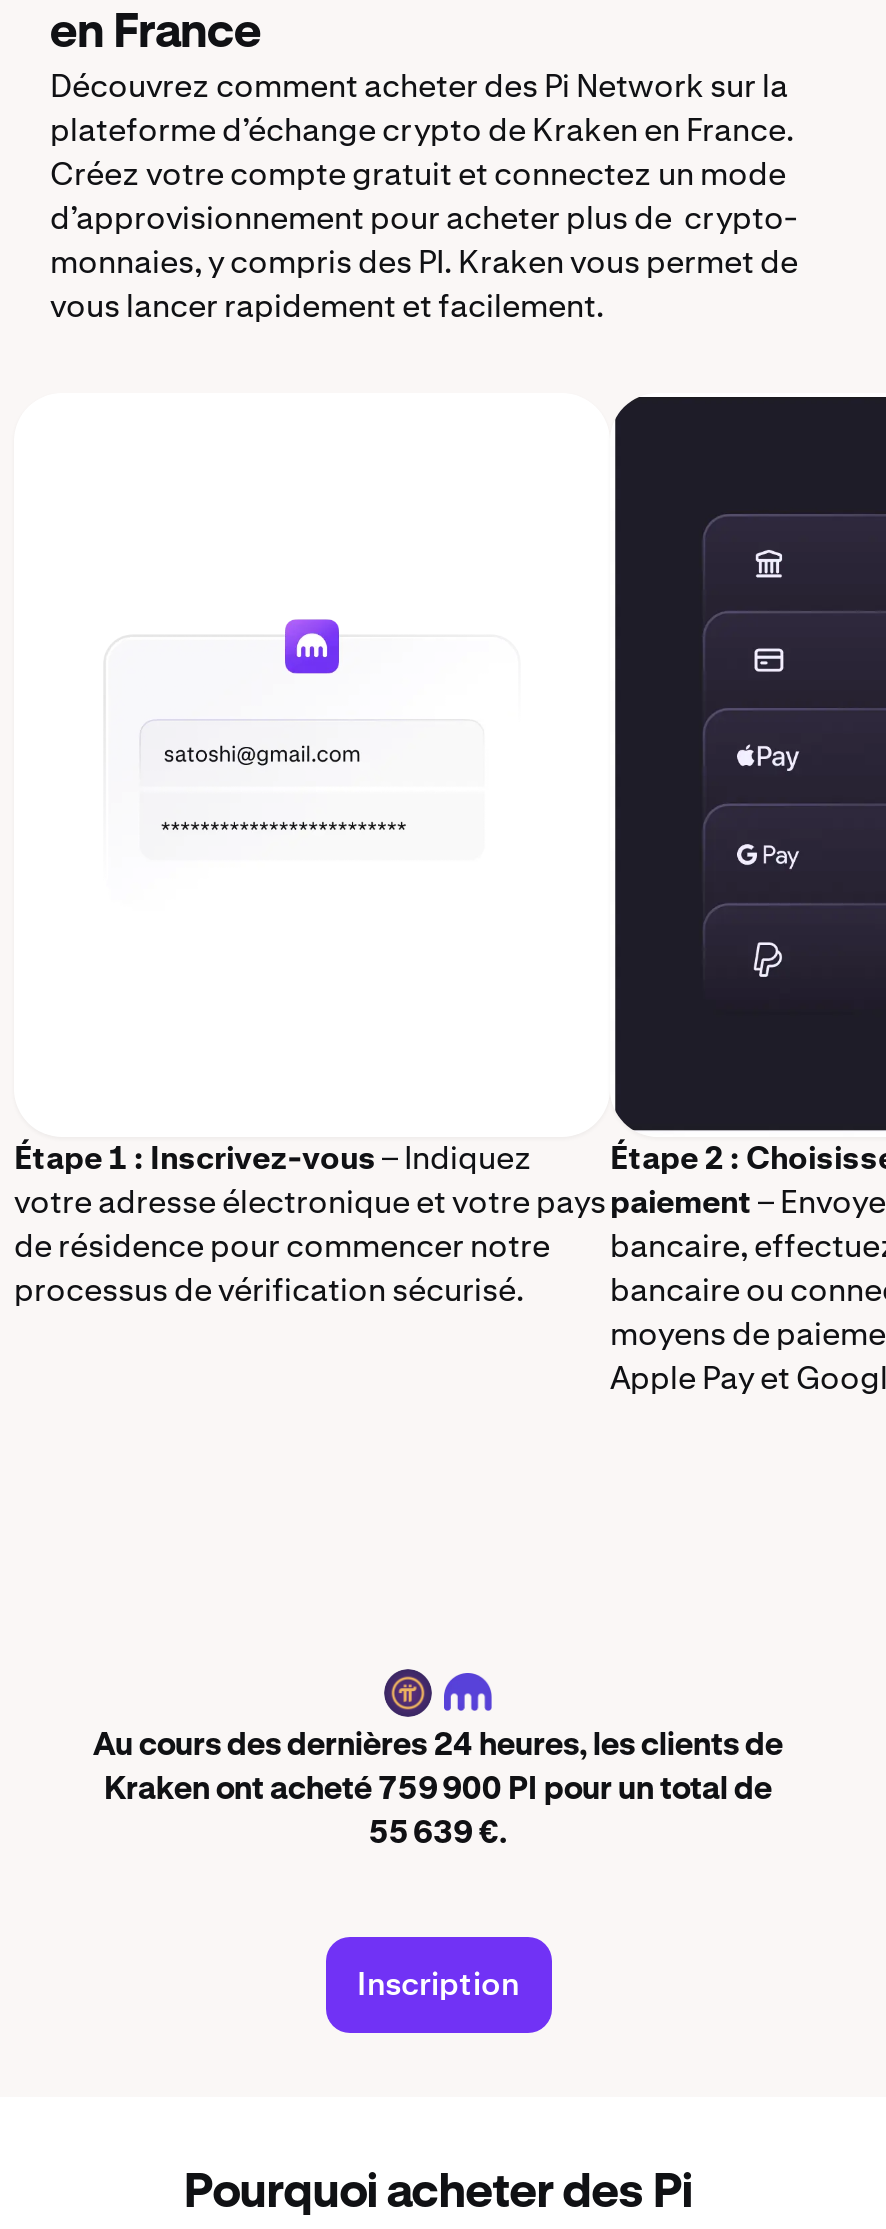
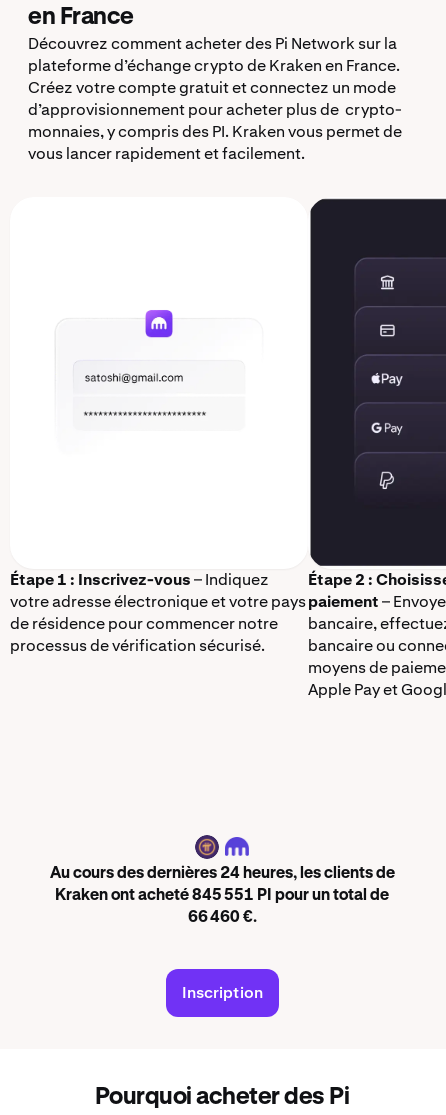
- Kraken ont acheté 759 900 PI pour un total de
+ Kraken ont acheté 845 551 PI pour un total de

- 55 639 €.
+ 66 460 €.
